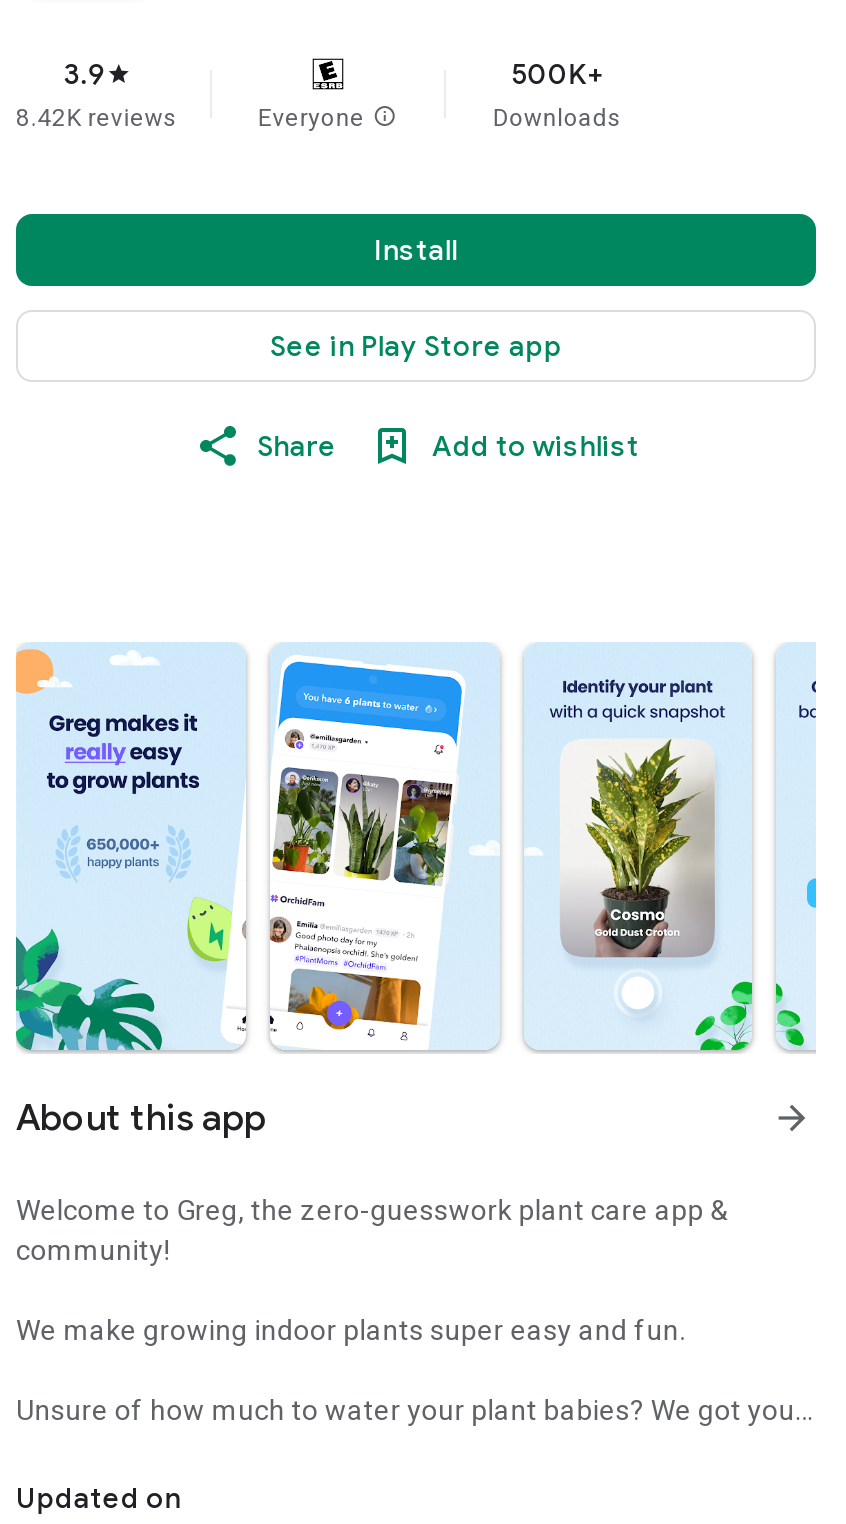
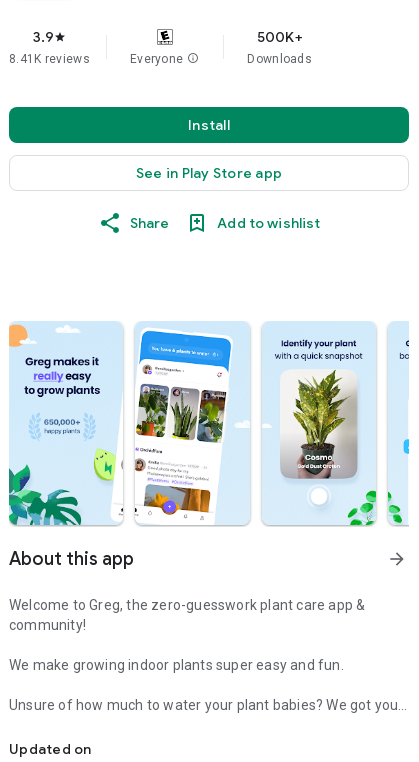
- 8.42K reviews
+ 8.41K reviews
